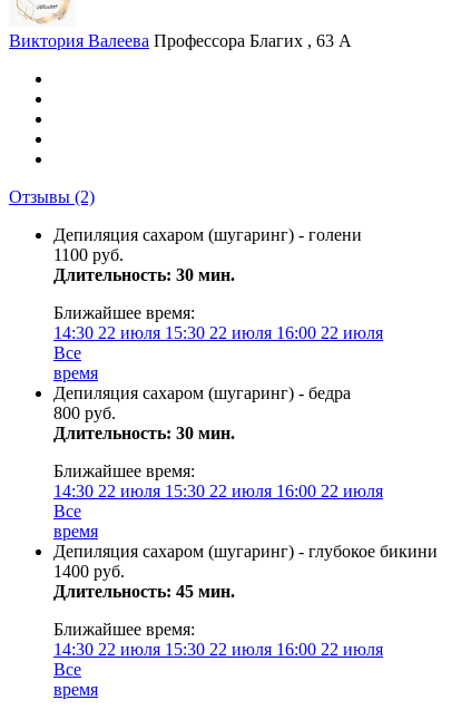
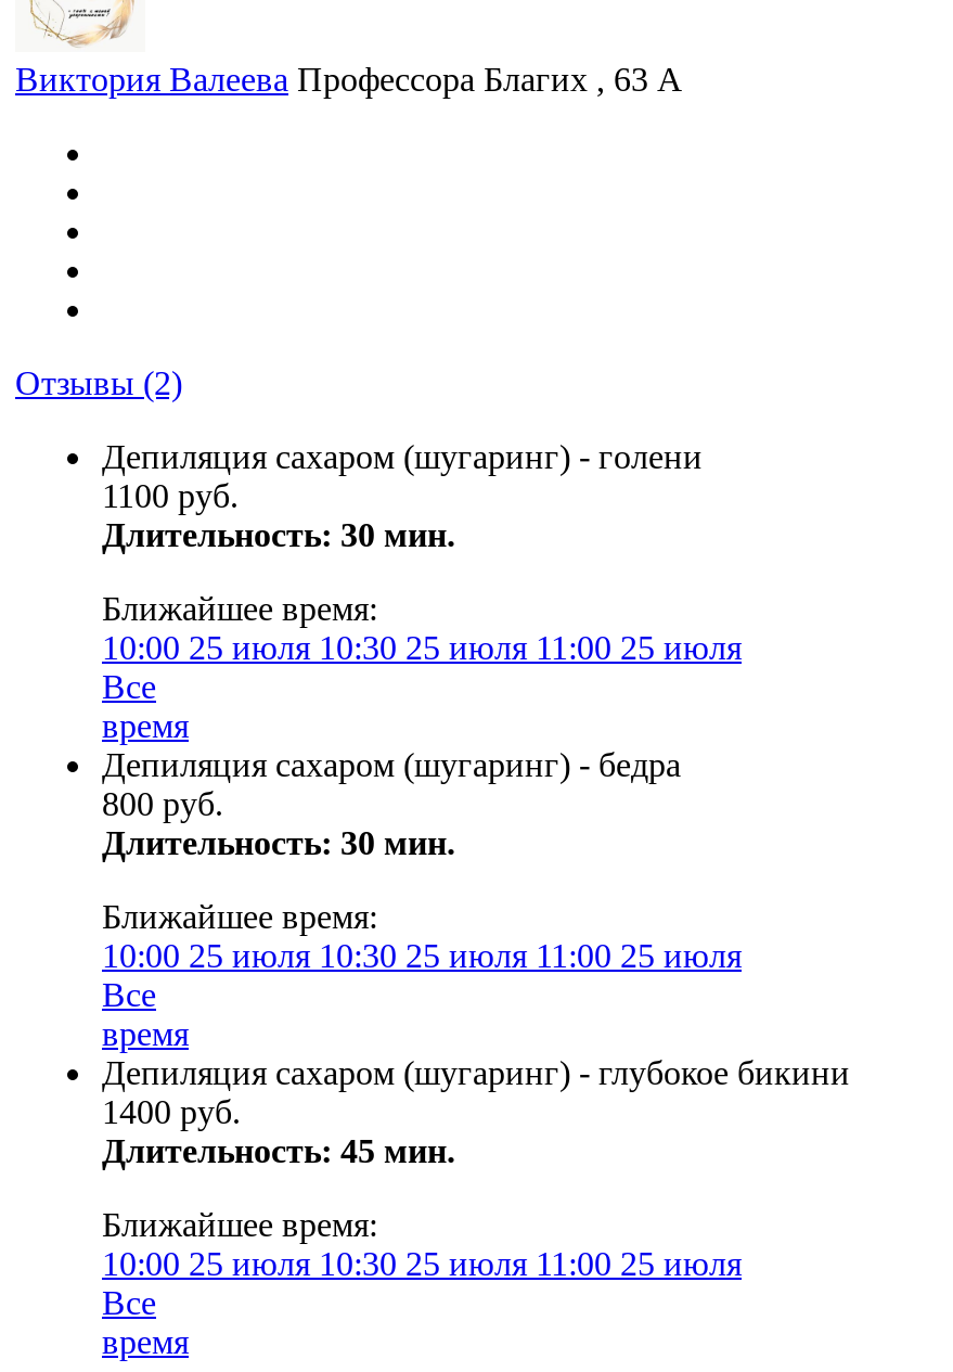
- 14:30 22 июля 15:30 22 июля 16:00 22 июля
+ 10:00 25 июля 10:30 25 июля 11:00 25 июля

- 14:30 22 июля 15:30 22 июля 16:00 22 июля
+ 10:00 25 июля 10:30 25 июля 11:00 25 июля

- 14:30 22 июля 15:30 22 июля 16:00 22 июля
+ 10:00 25 июля 10:30 25 июля 11:00 25 июля
